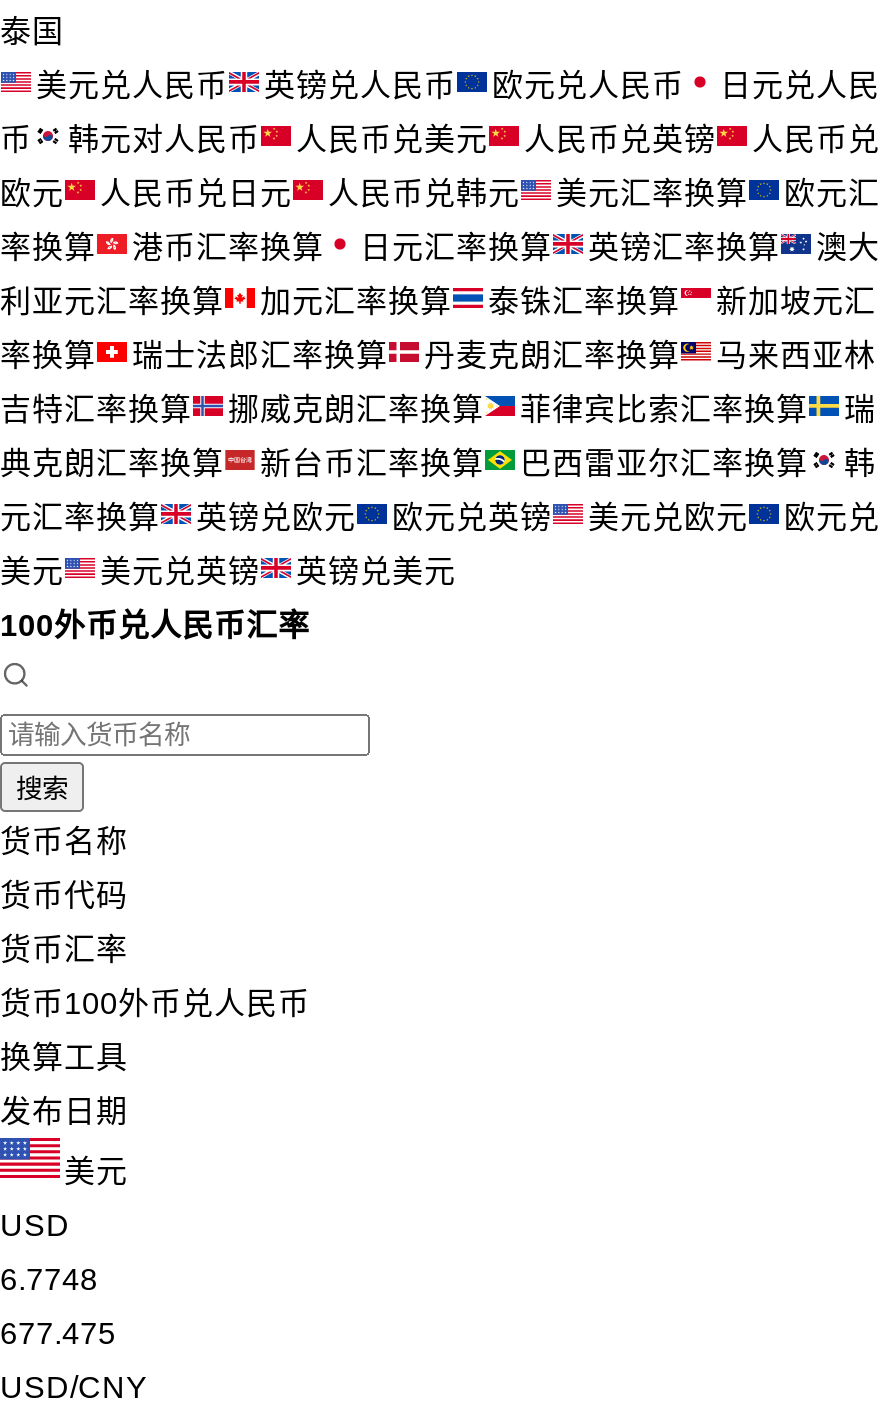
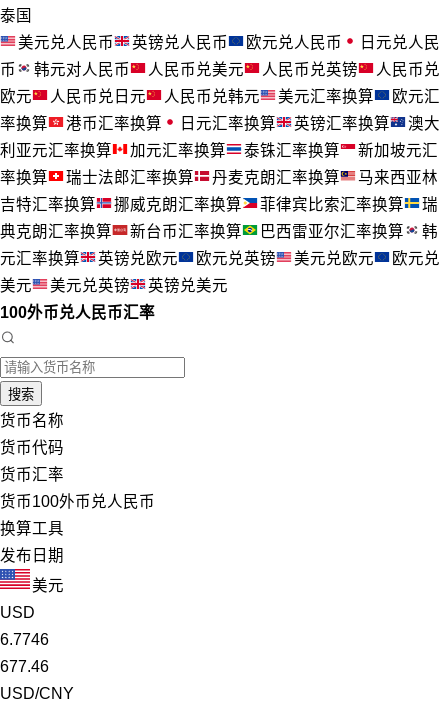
- 6.7748
+ 6.7746

- 677.475
+ 677.46
